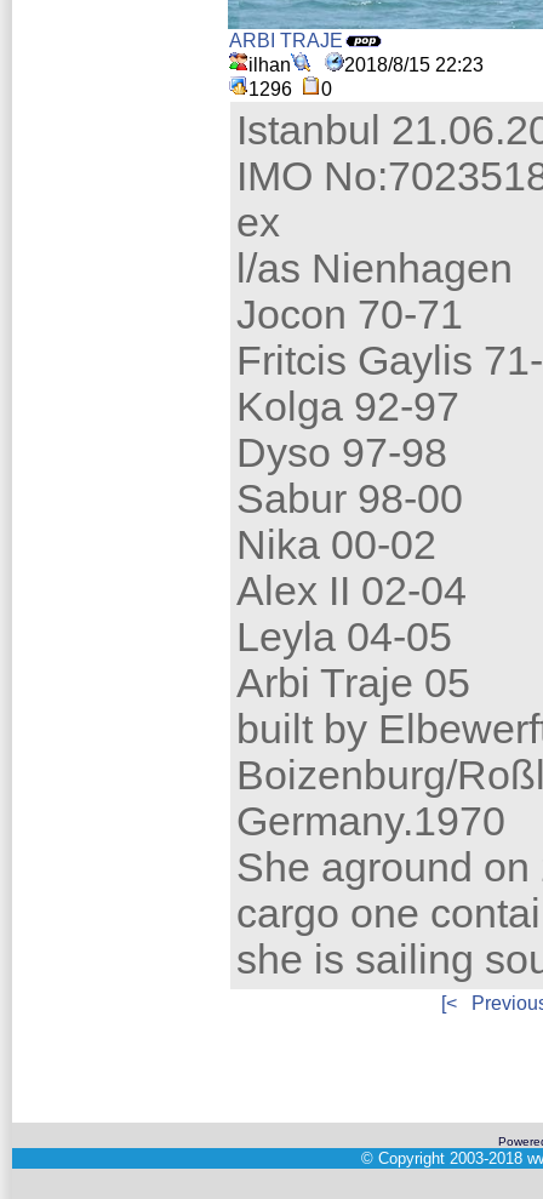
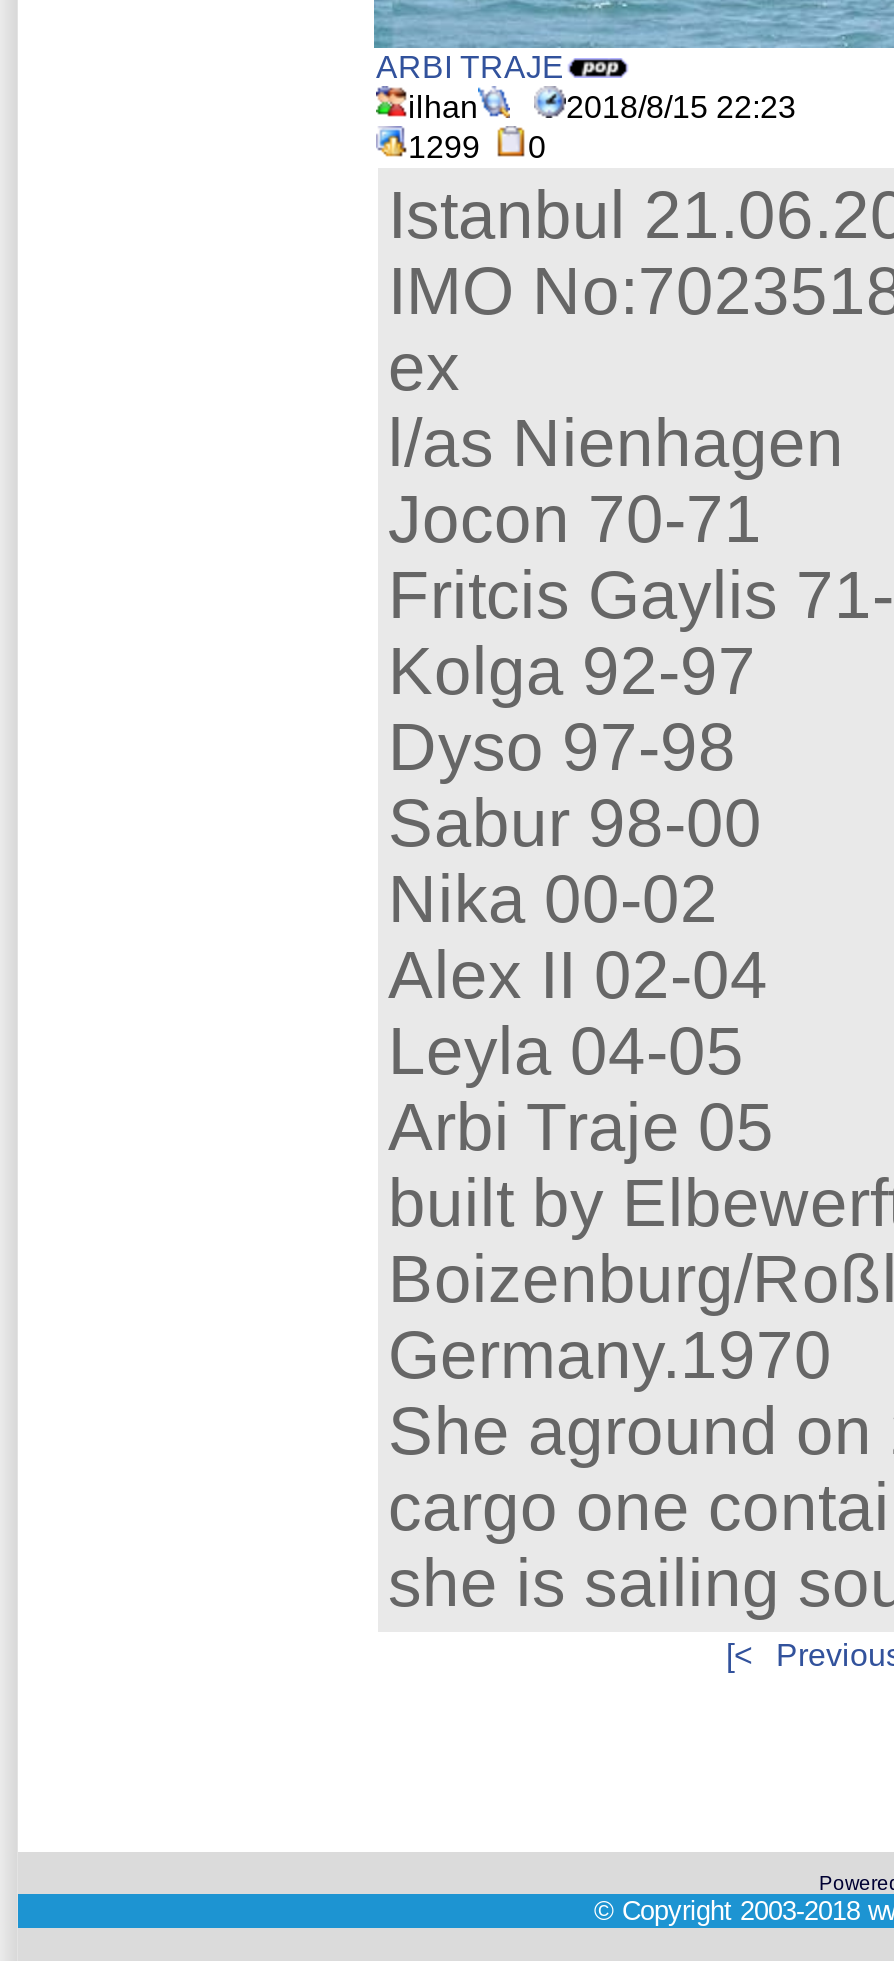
- 1296 0
+ 1299 0
